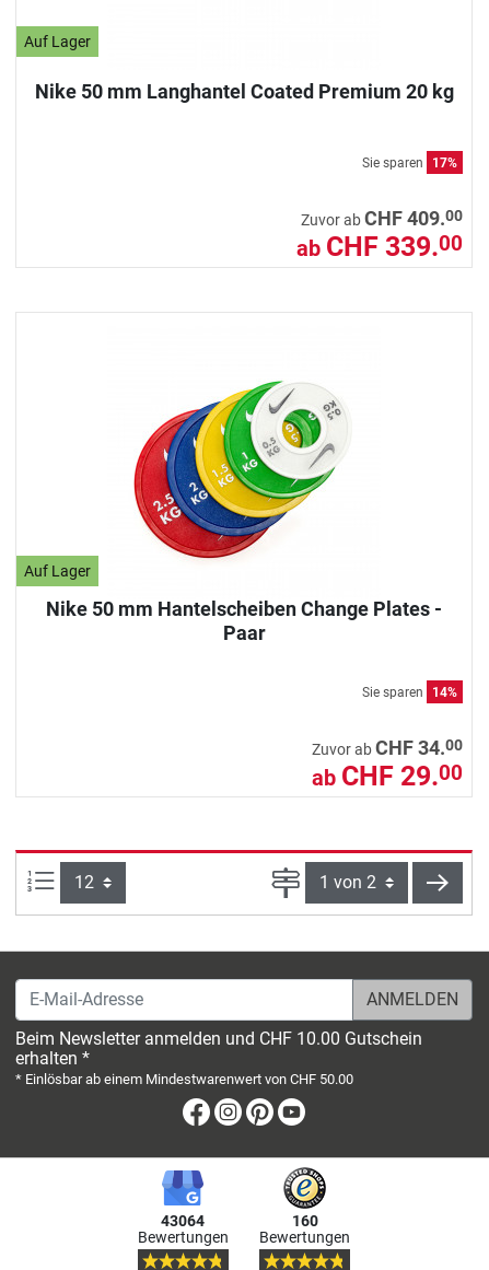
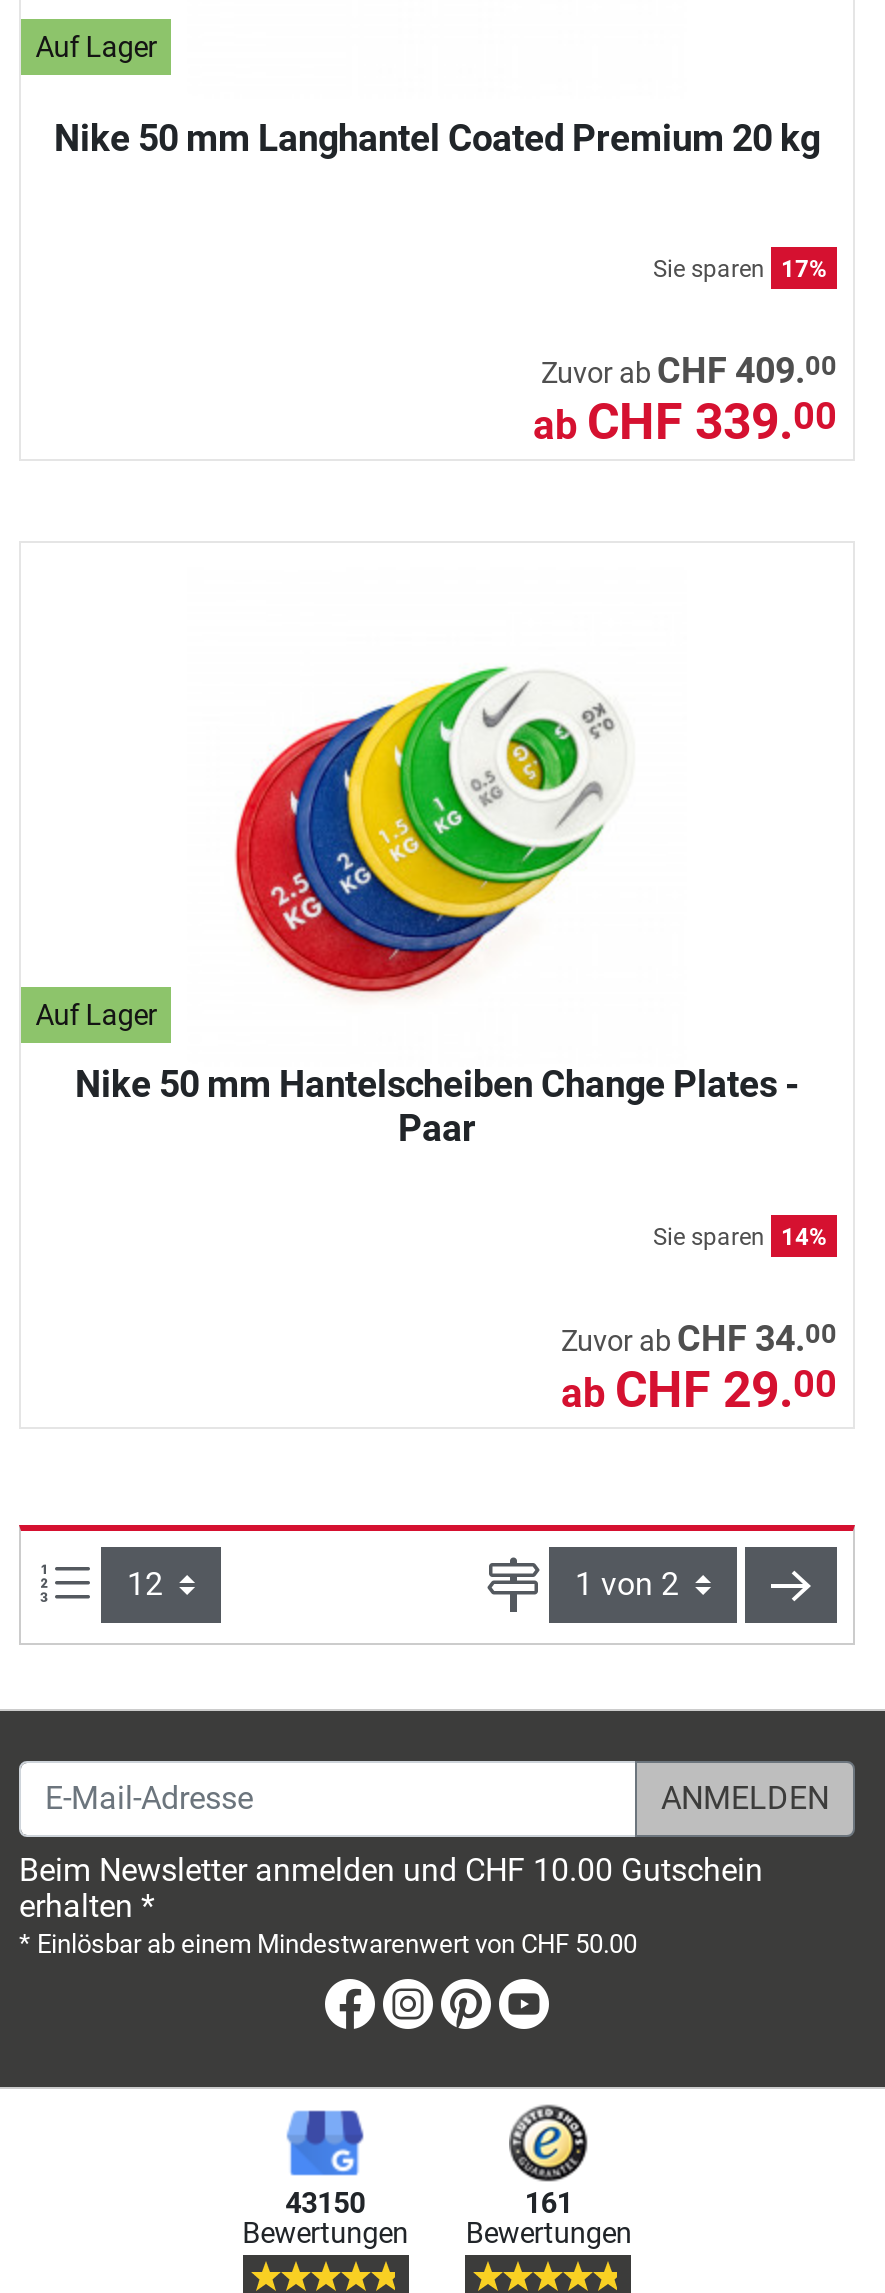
- 43064
+ 43150

- 160
+ 161
